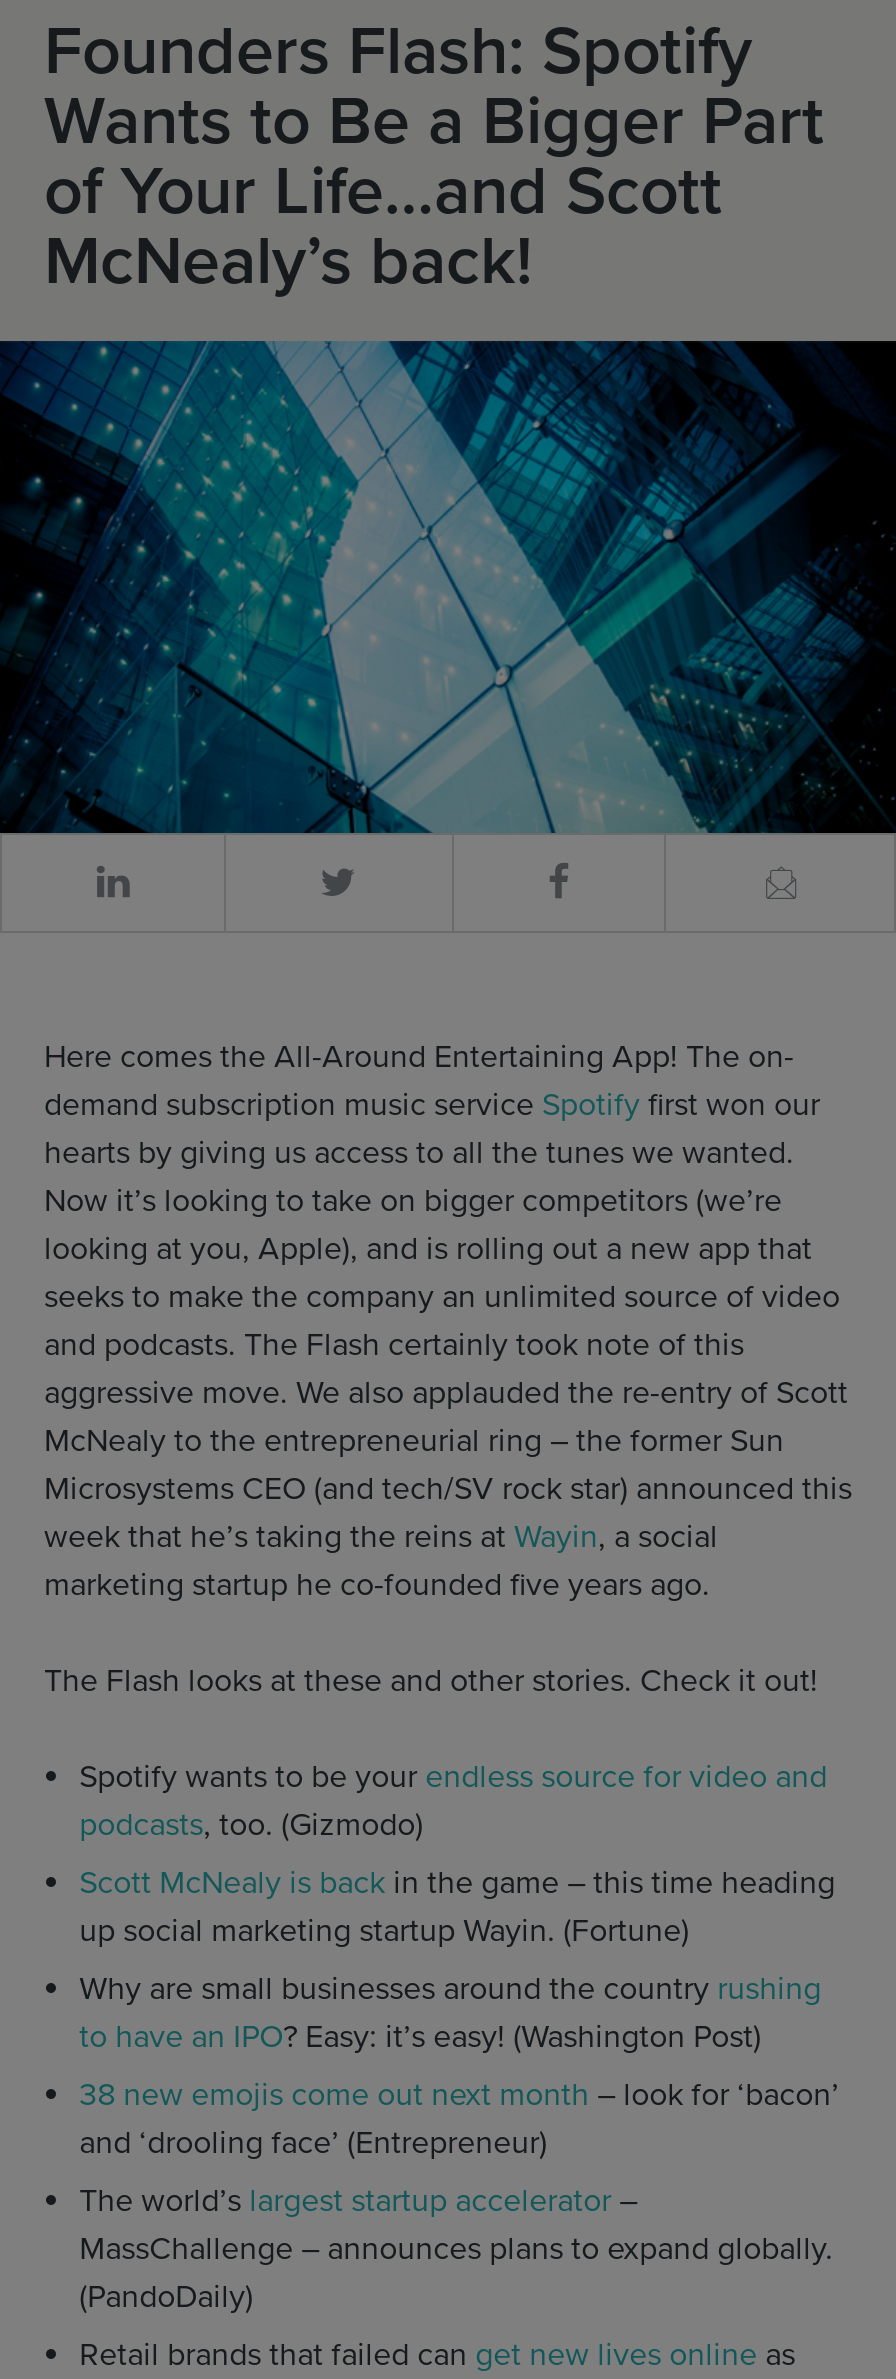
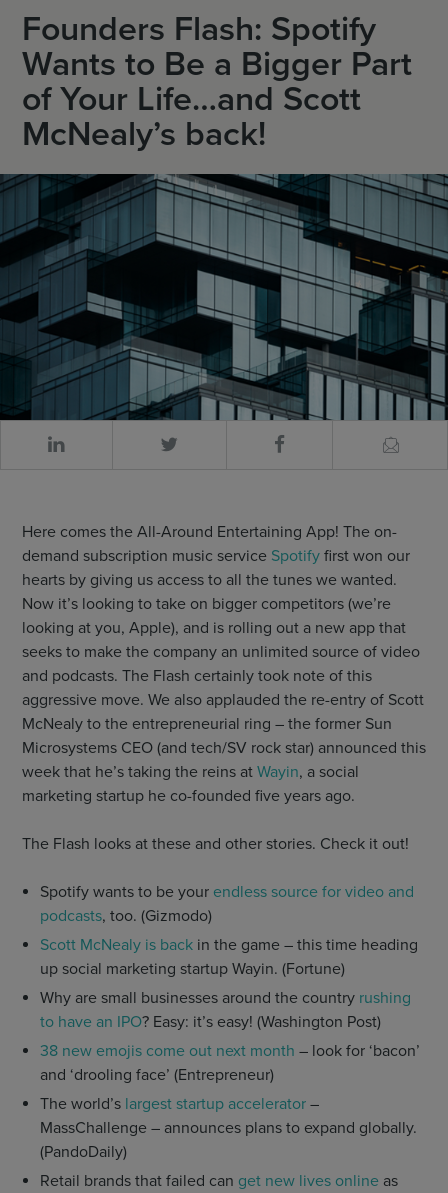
- [image]
+ [image]
